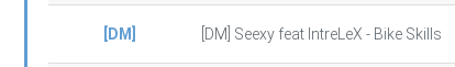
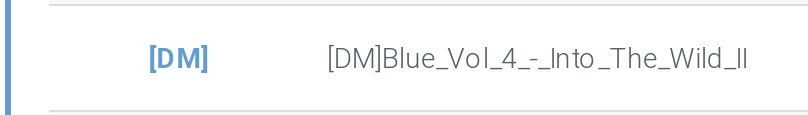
- [DM] Seexy feat IntreLeX - Bike Skills
+ [DM]Blue_Vol_4_-_Into_The_Wild_II
